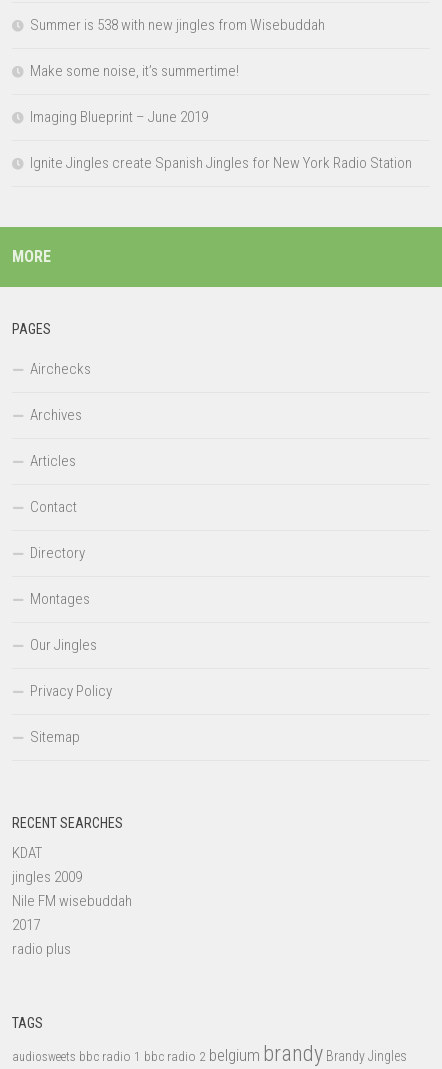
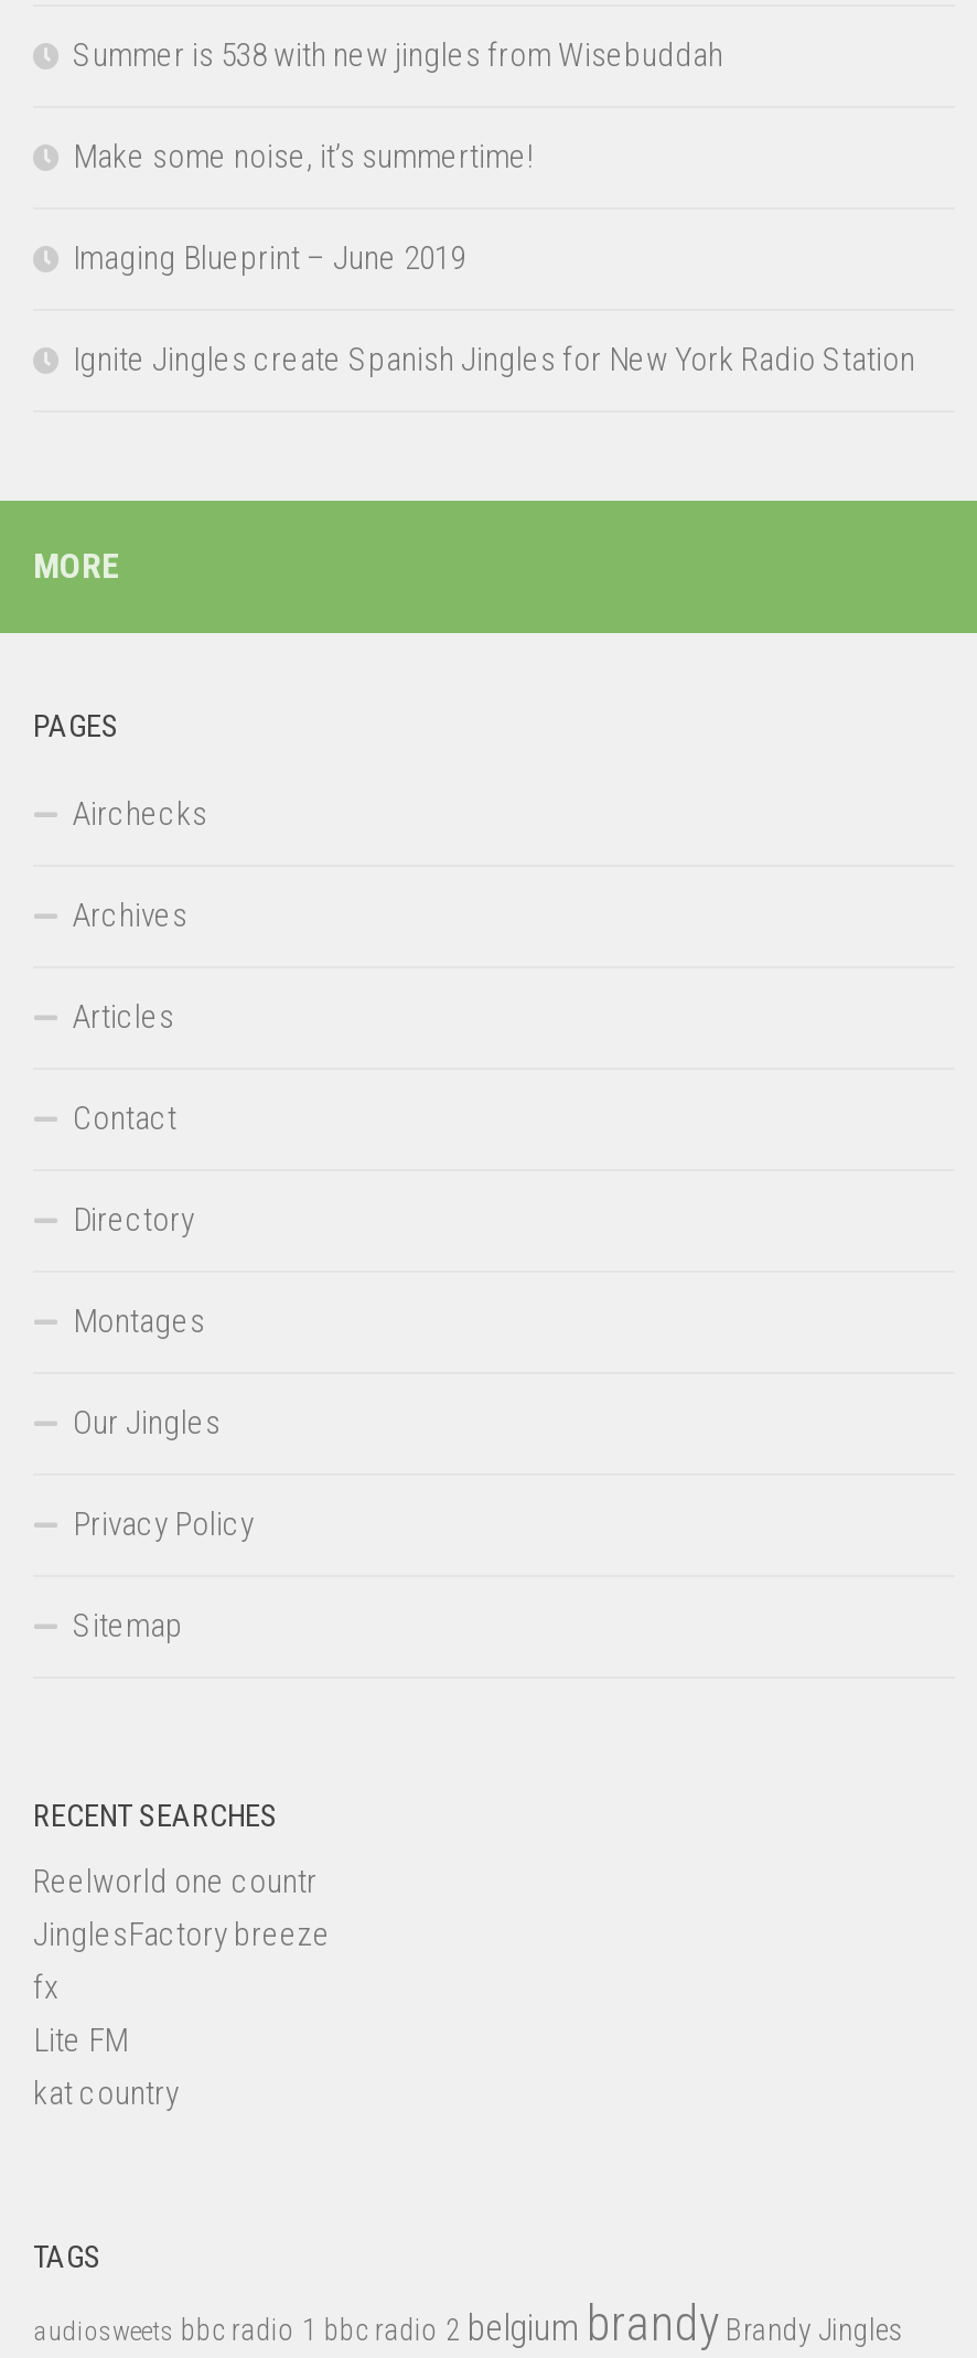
- KDAT
- jingles 2009
- Nile FM wisebuddah
- 2017
- radio plus
+ Reelworld one countr
+ JinglesFactory breeze
+ fx
+ Lite FM
+ kat country
